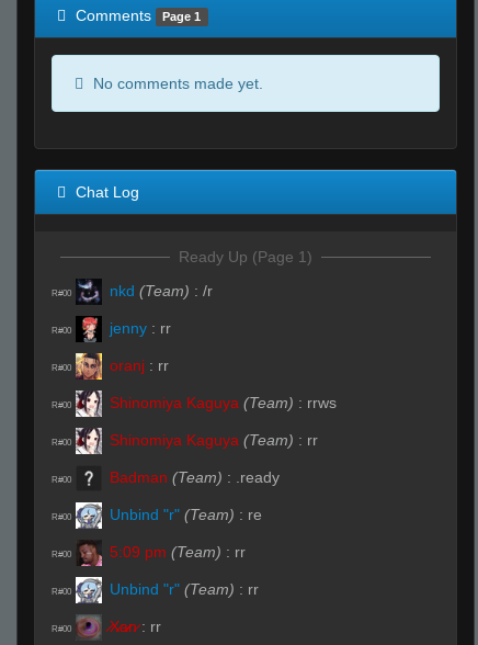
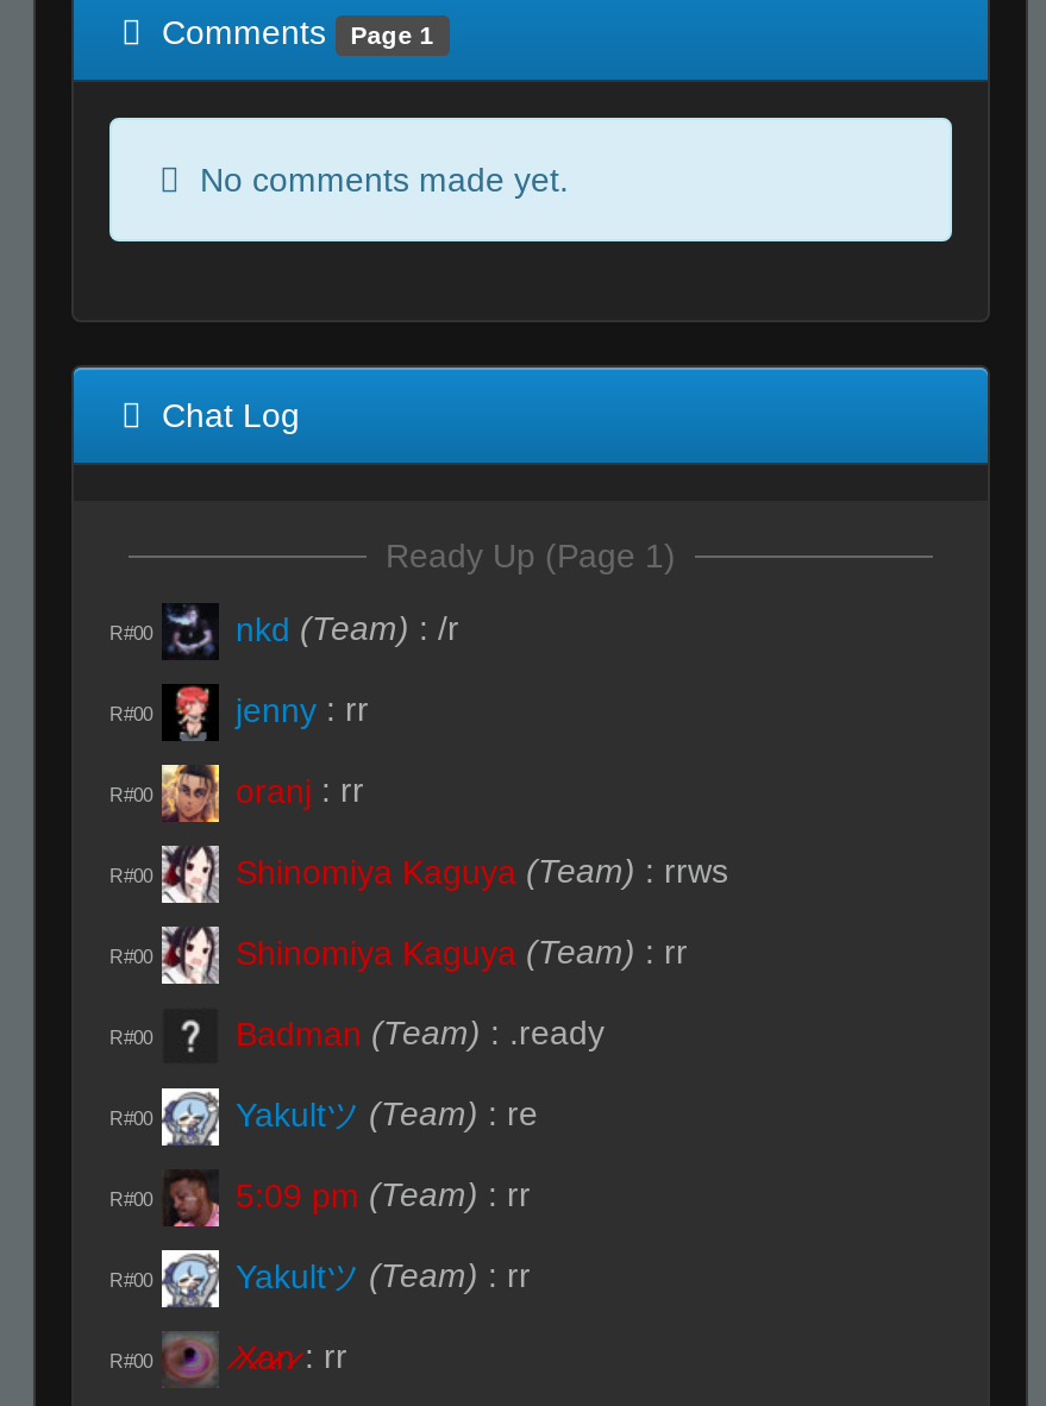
- Unbind "r" (Team): re
+ Yakultツ (Team): re

- Unbind "r" (Team): rr
+ Yakultツ (Team): rr
